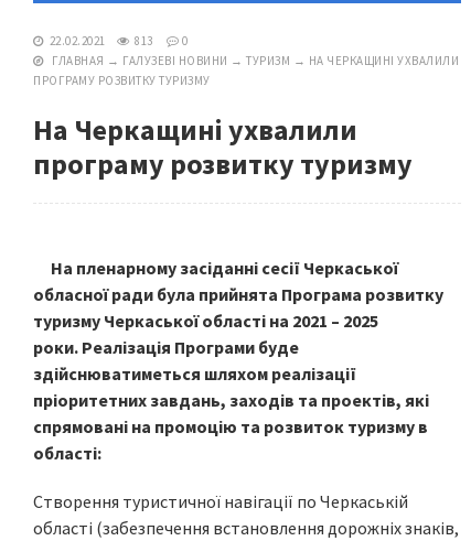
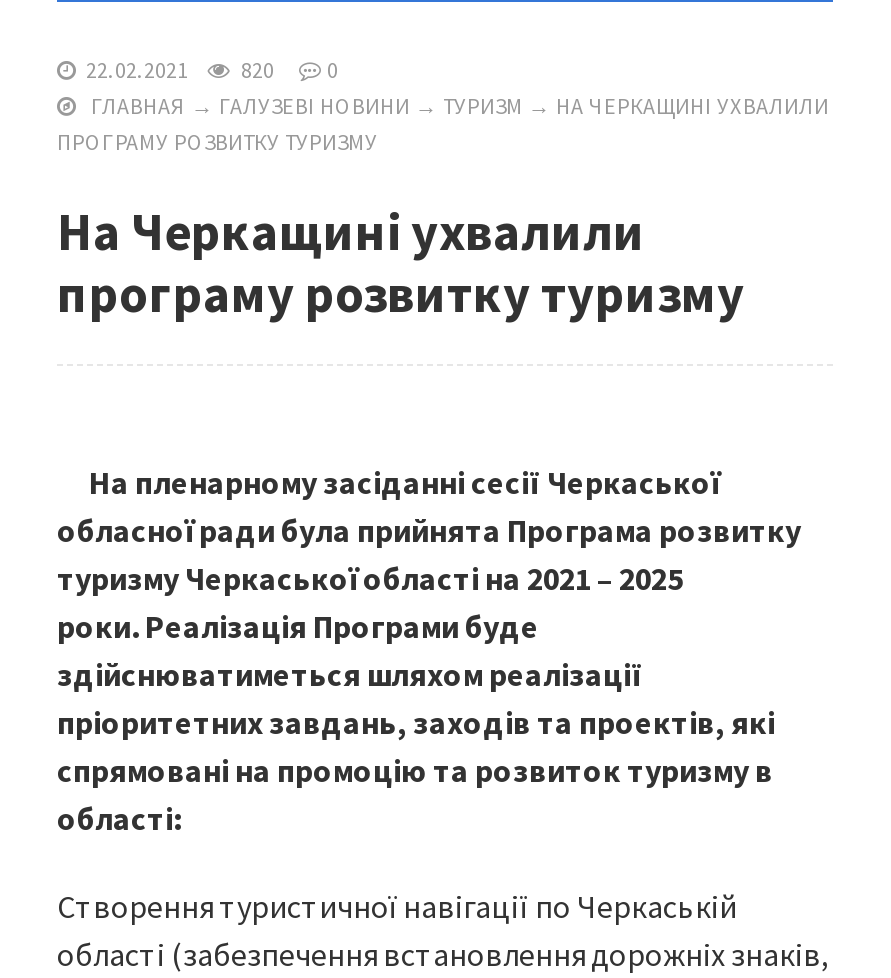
- 22.02.2021 813 0
+ 22.02.2021 820 0
